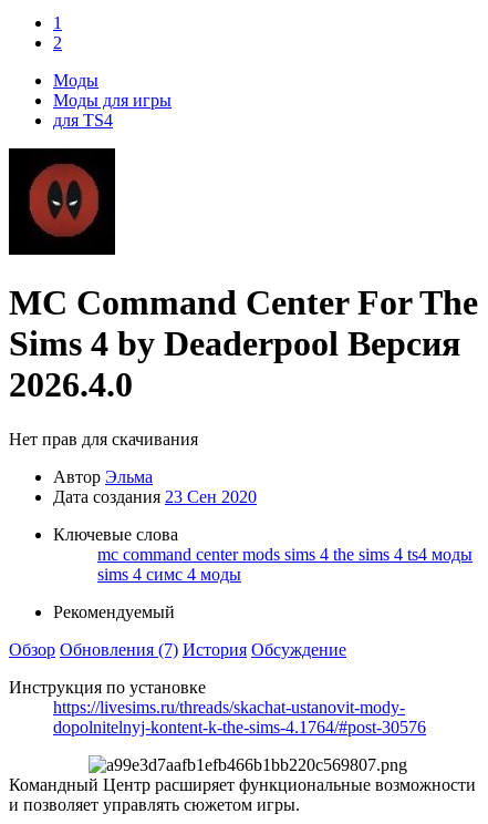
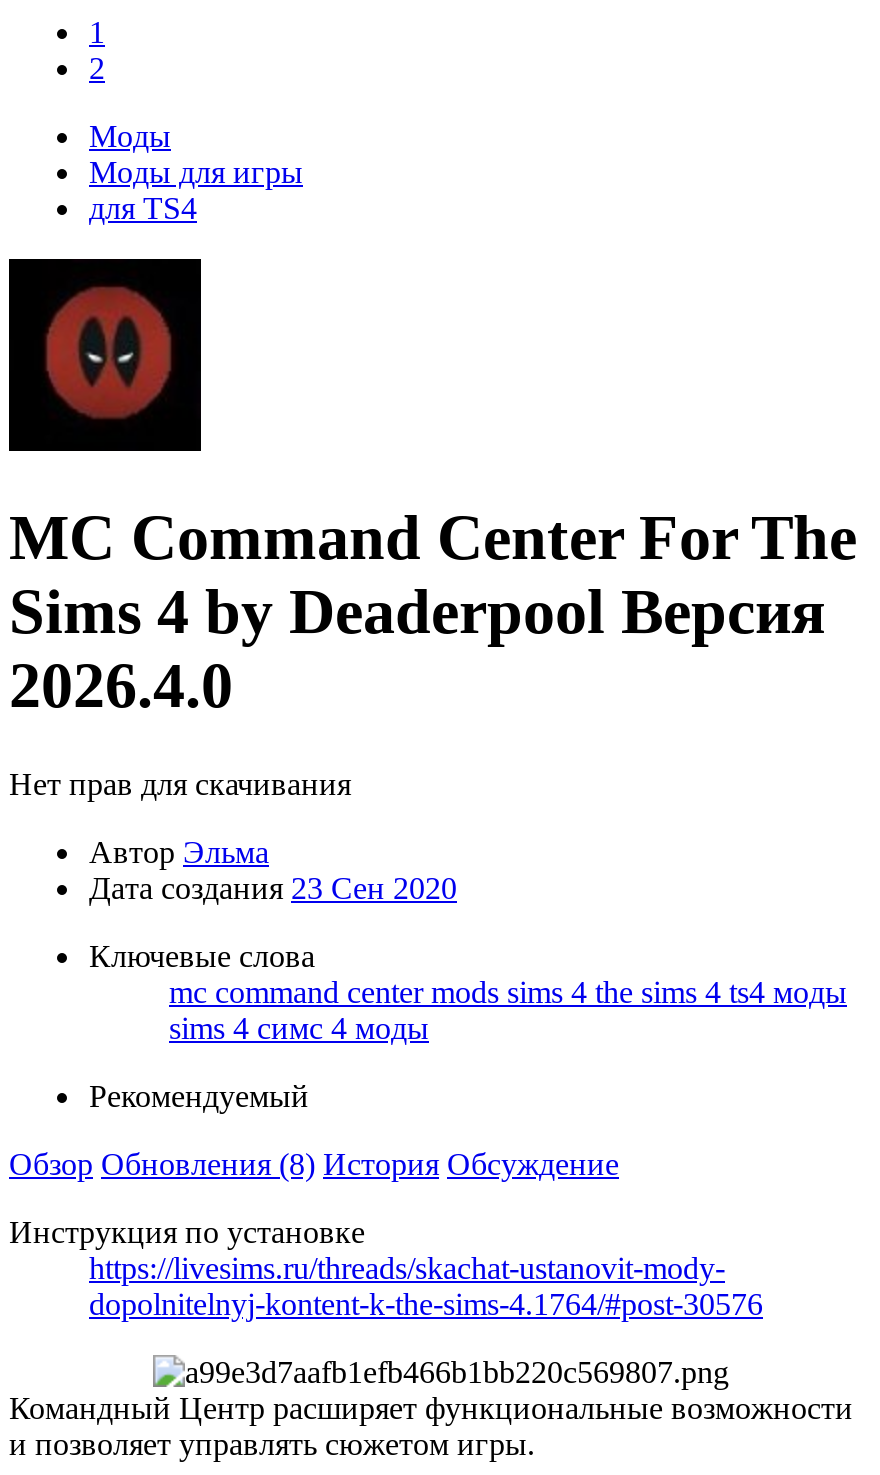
- Обзор Обновления (7) История Обсуждение
+ Обзор Обновления (8) История Обсуждение
